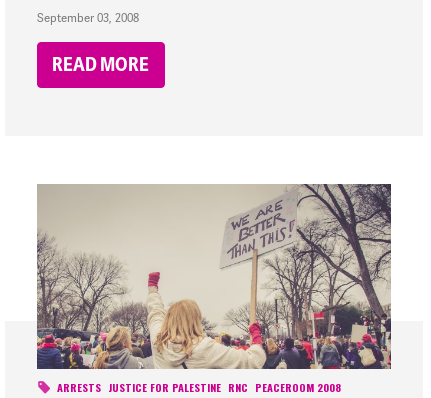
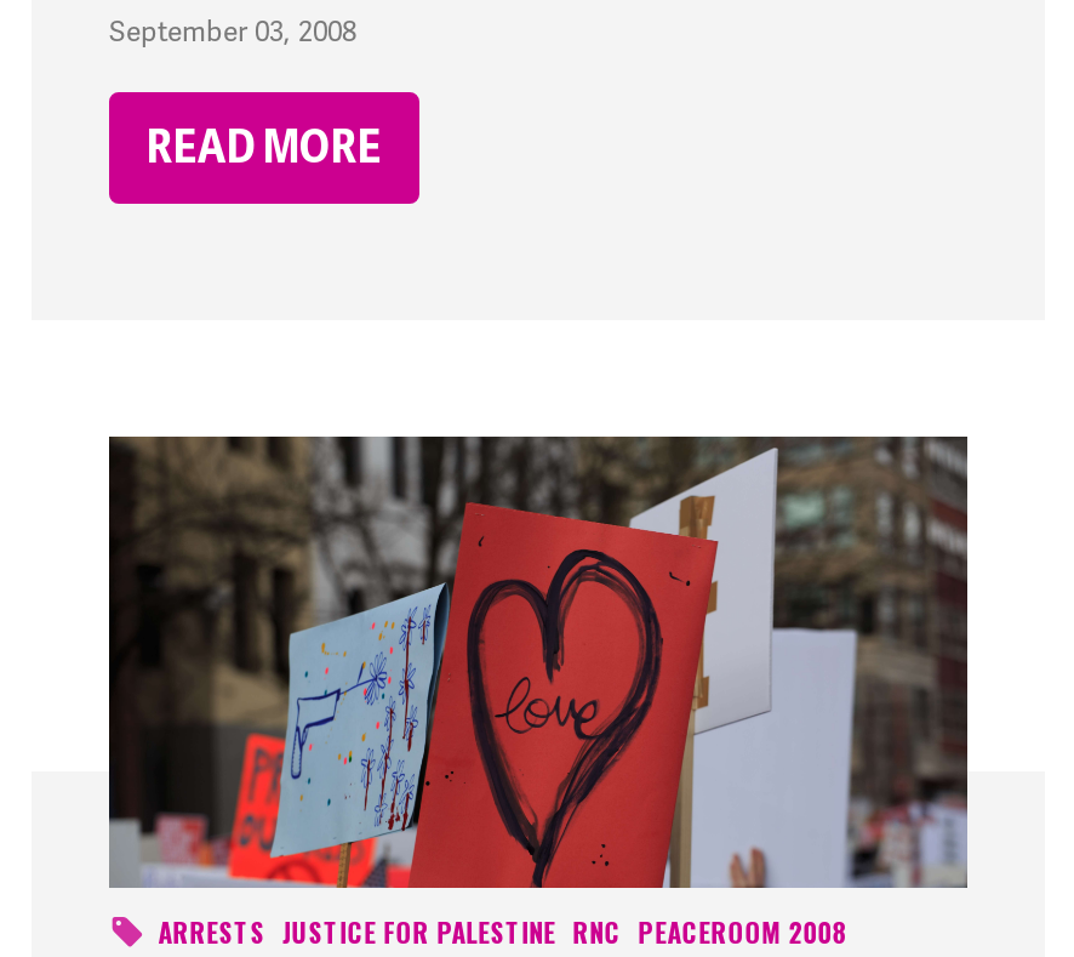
- [image]
+ [image]
